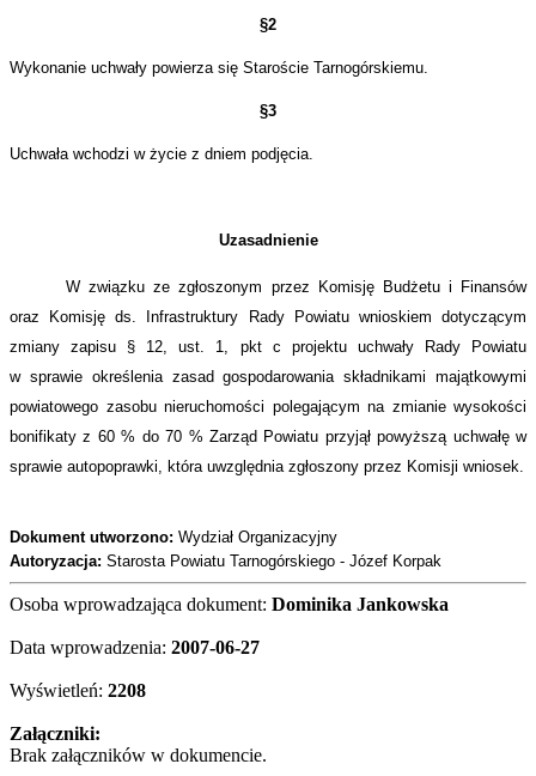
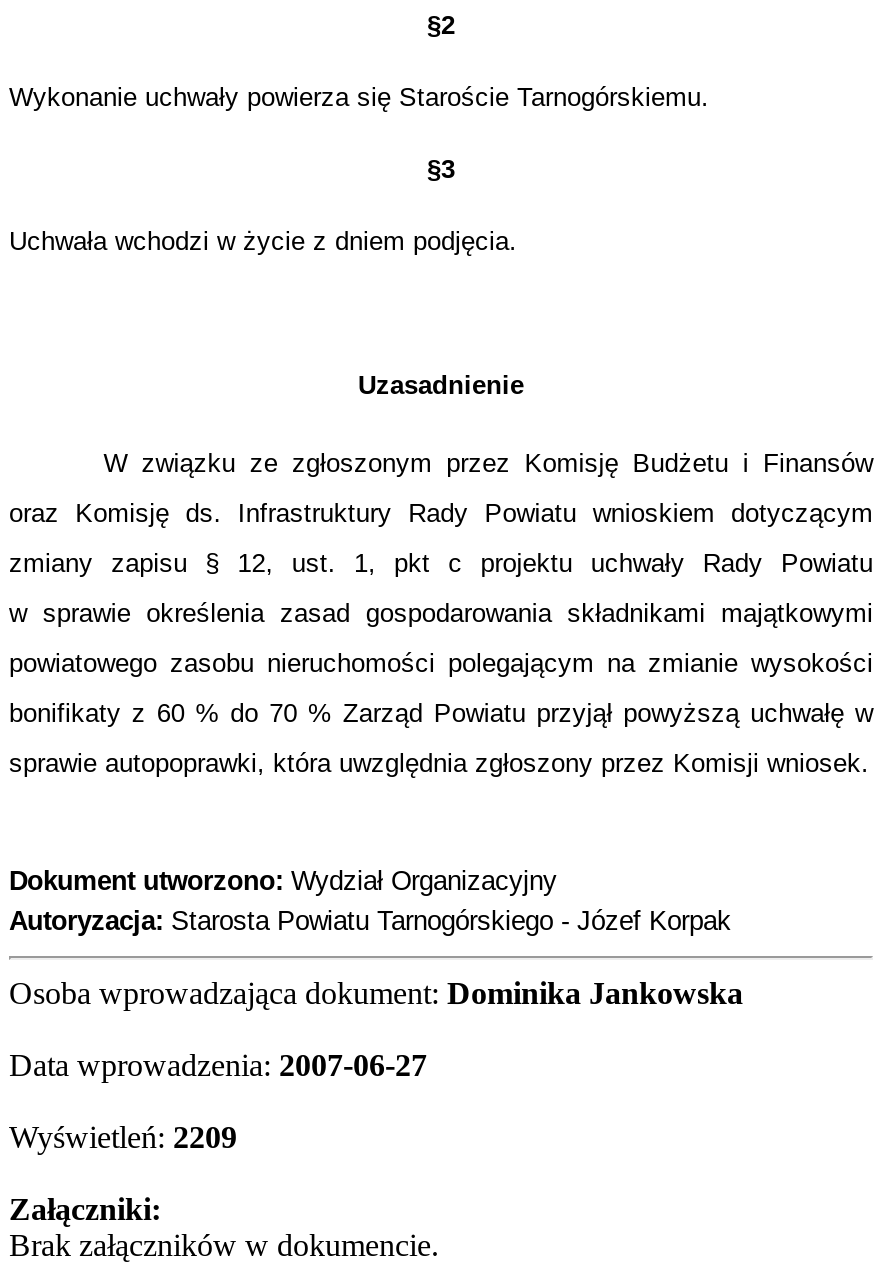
- Wyświetleń: 2208
+ Wyświetleń: 2209
